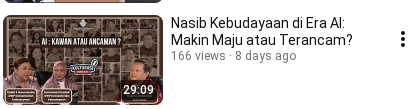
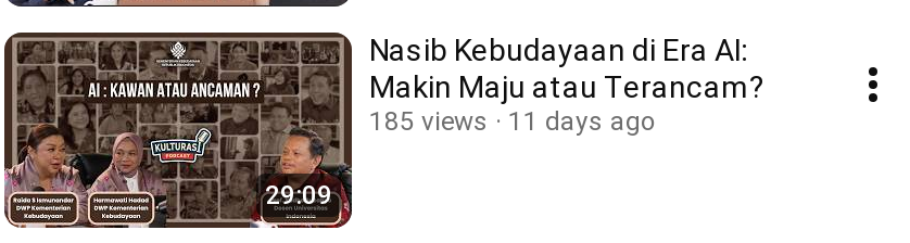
- 166 views
+ 185 views

- 8 days ago
+ 11 days ago
